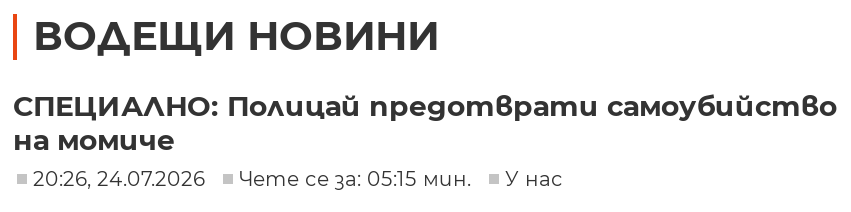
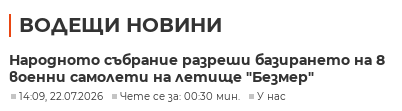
- СПЕЦИАЛНО: Полицай предотврати самоубийство
- на момиче
- 20:26, 24.07.2026
- Чете се за: 05:15 мин.
+ Народното събрание разреши базирането на 8
+ военни самолети на летище "Безмер"
+ 14:09, 22.07.2026
+ Чете се за: 00:30 мин.
